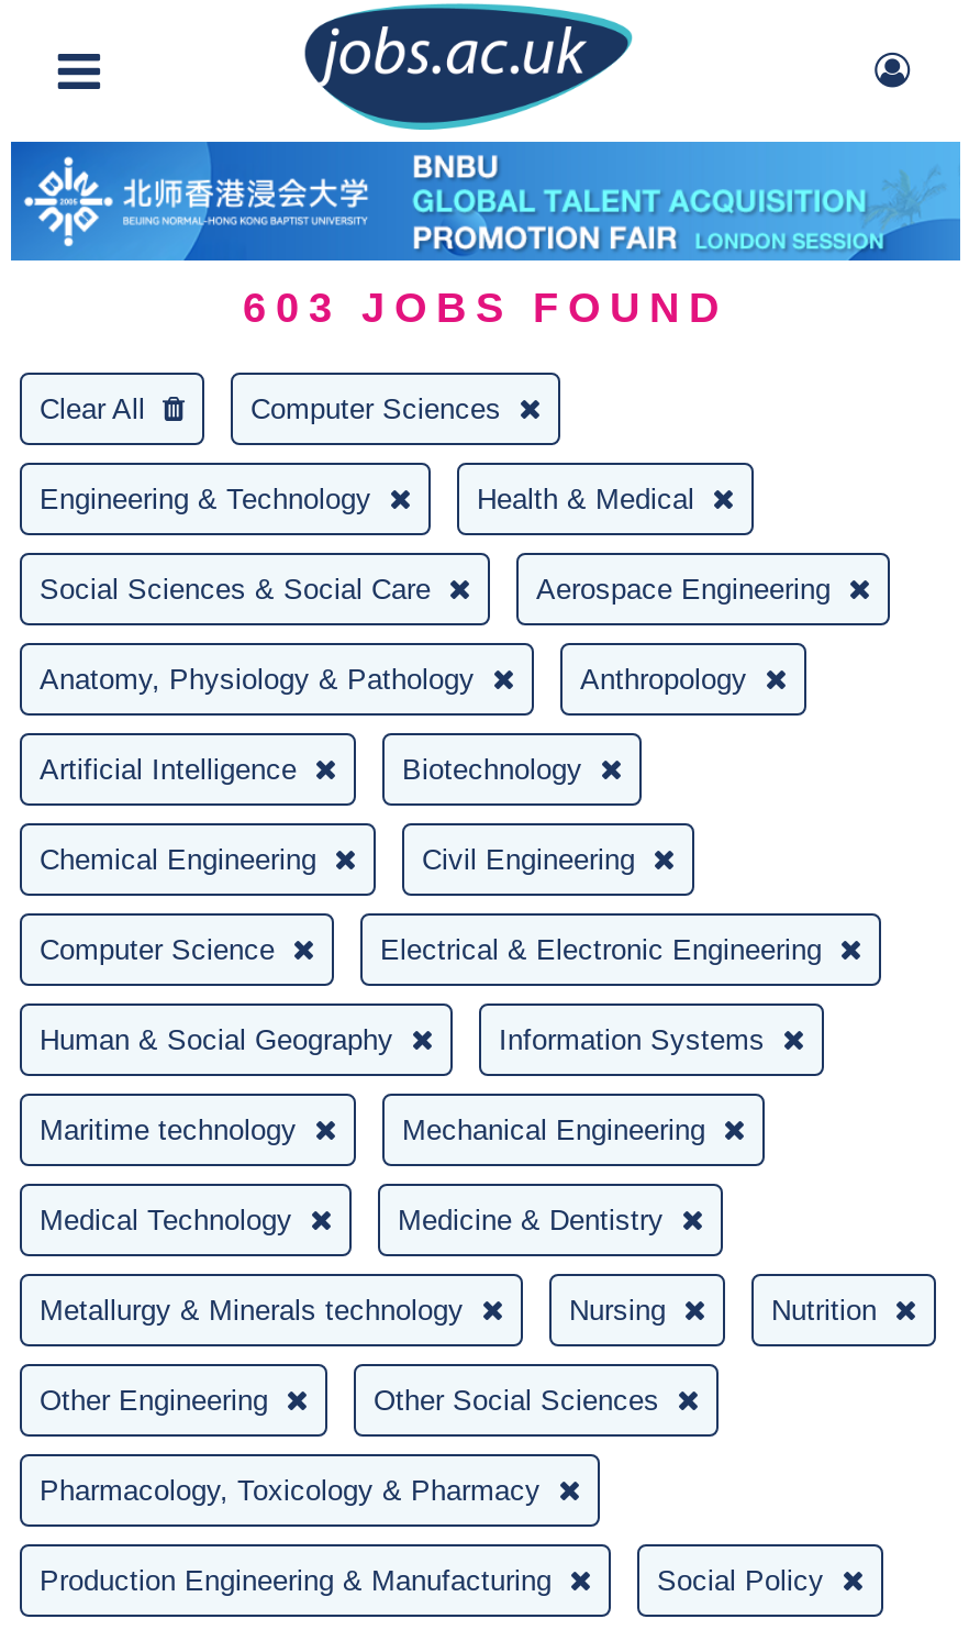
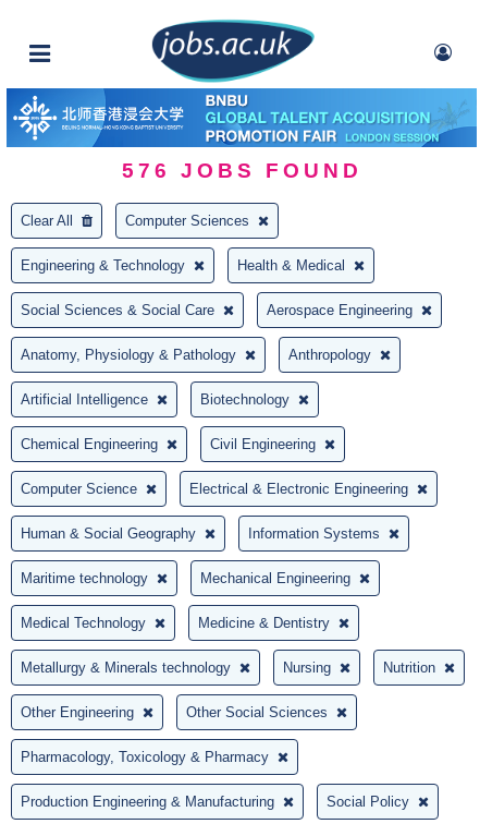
- 603 JOBS FOUND
+ 576 JOBS FOUND
